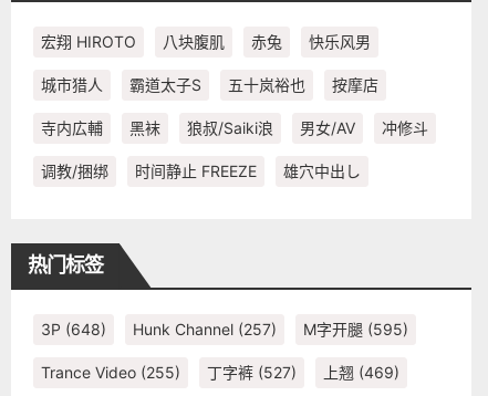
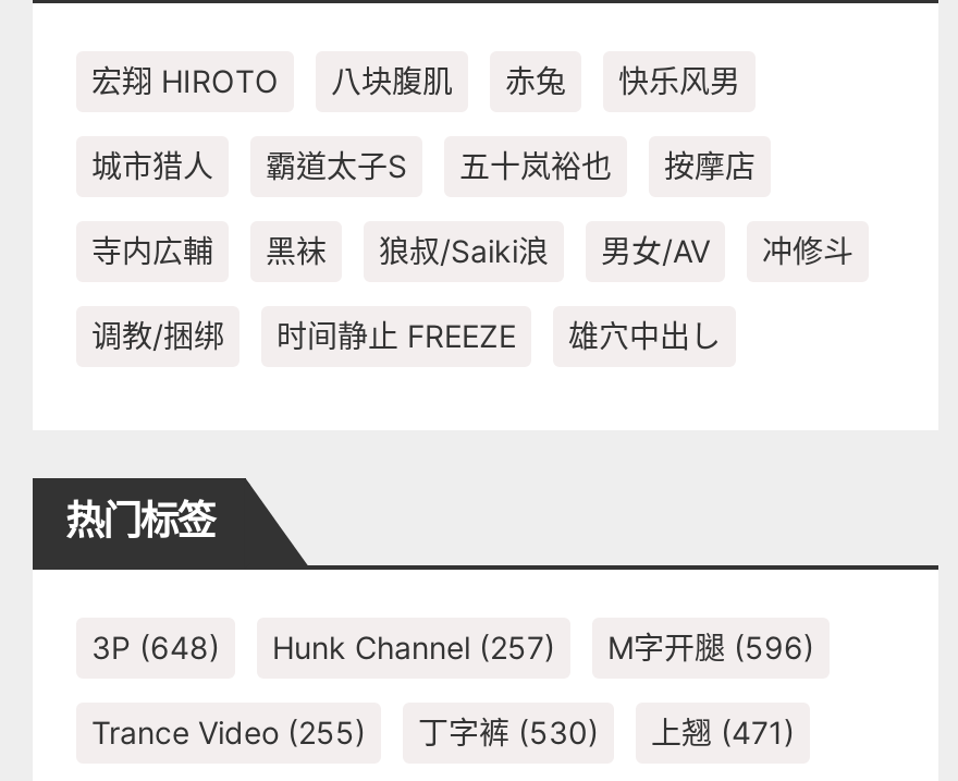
- 3P (648) Hunk Channel (257) M字开腿(595)
+ 3P (648) Hunk Channel (257) M字开腿(596)

- 丁字裤(527)
+ 丁字裤(530)

- 上翘(469)
+ 上翘(471)
